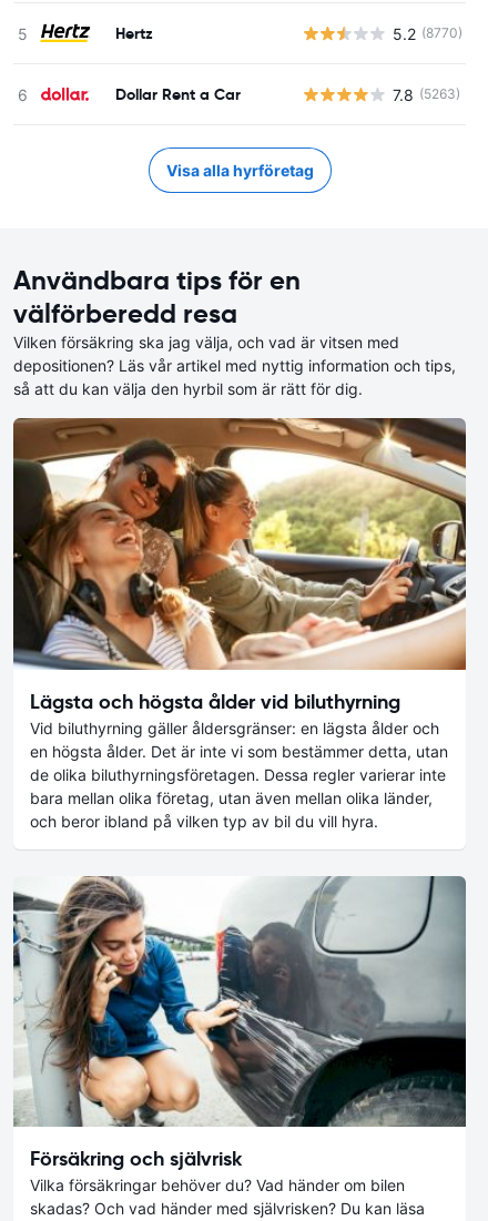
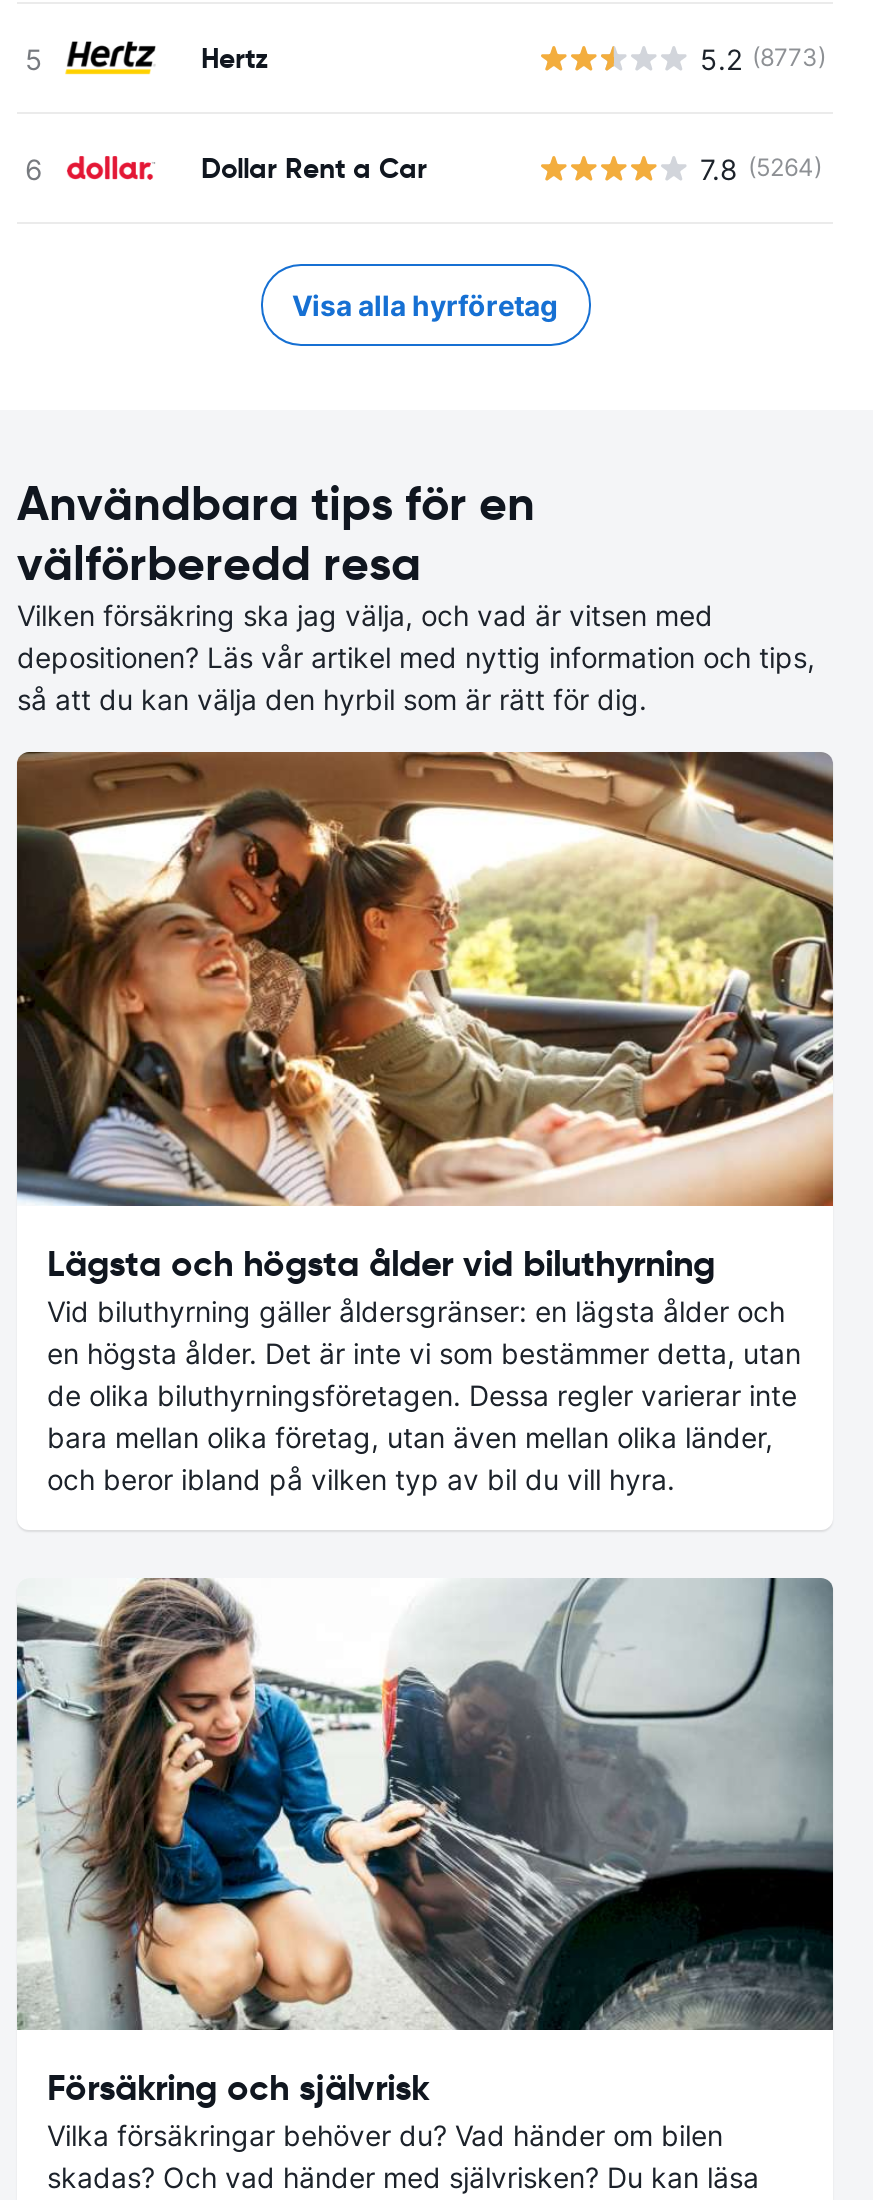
- 5.2 (8770)
+ 5.2 (8773)

- 7.8 (5263)
+ 7.8 (5264)
